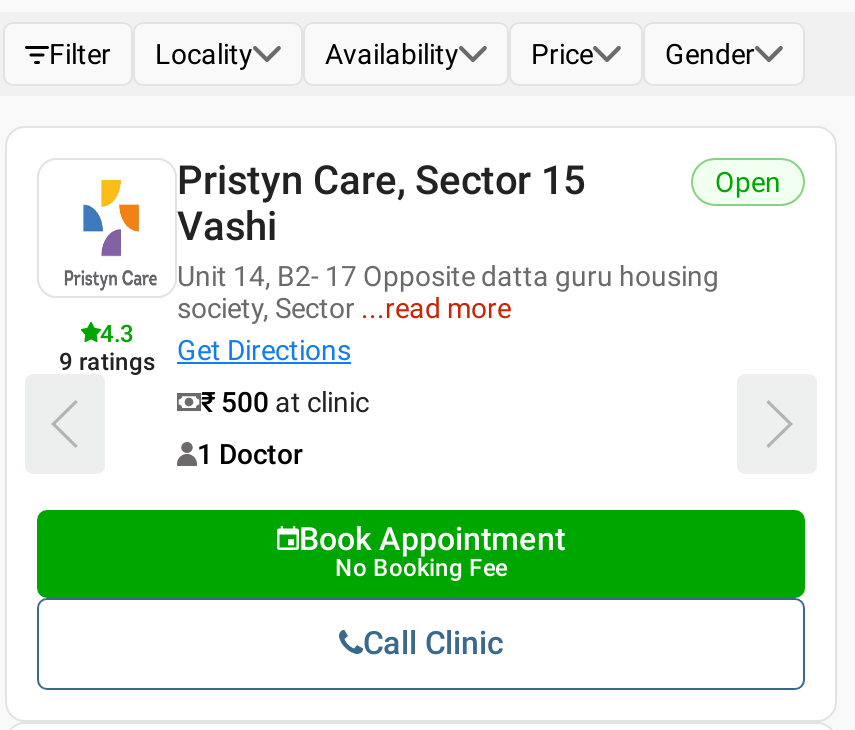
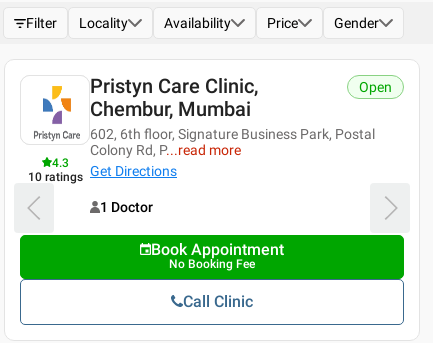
- Pristyn Care, Sector 15
- Vashi
- Unit 14, B2- 17 Opposite datta guru housing
- society, Sector...read more
+ Pristyn Care Clinic,
+ Chembur, Mumbai
+ 602, 6th floor, Signature Business Park, Postal
+ Colony Rd, P...read more

- 9 ratings 4.3 Get Directions
+ 10 ratings 4.3 Get Directions

- ₹ 500 at clinic
